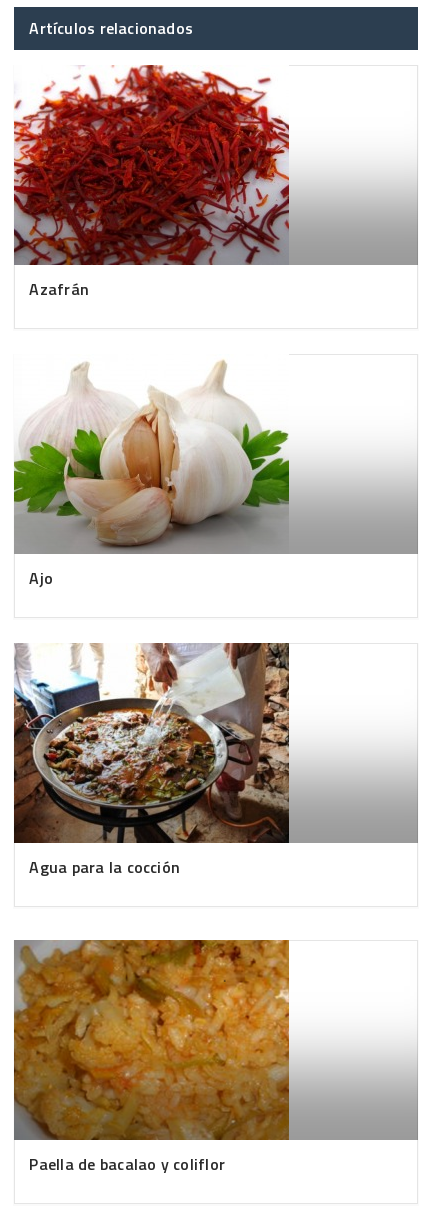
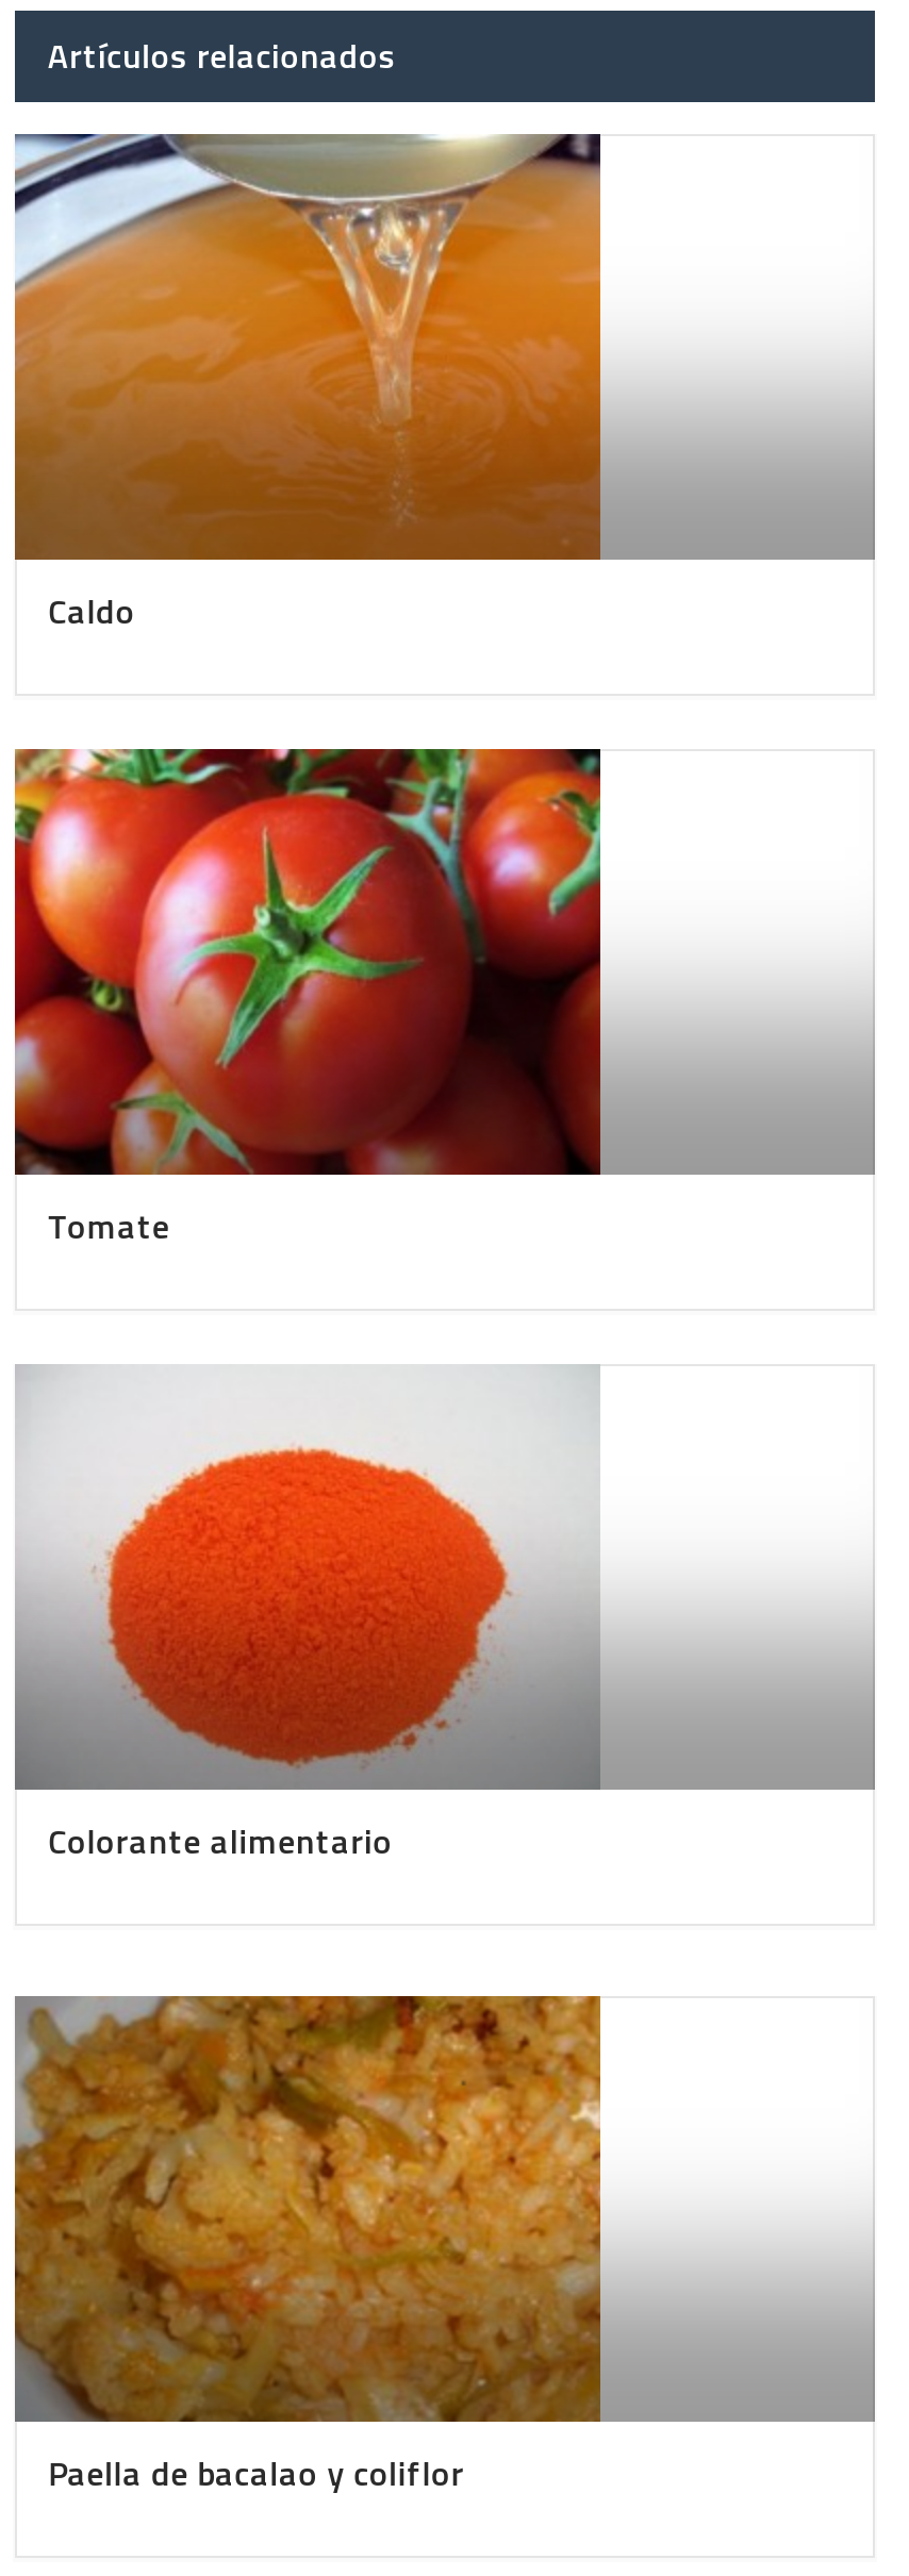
- [image]
- Azafrán
+ [image]
+ Caldo

- [image]
- Ajo
+ [image]
+ Tomate

- [image]
- Agua para la cocción
+ [image]
+ Colorante alimentario
